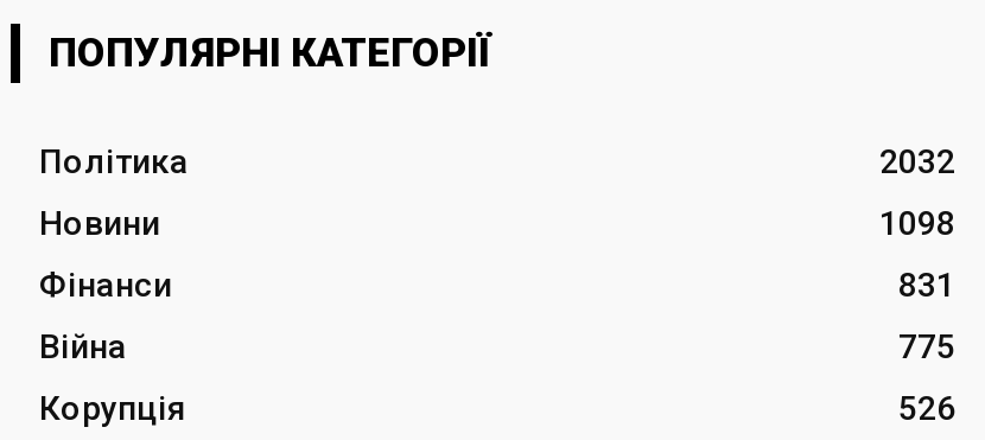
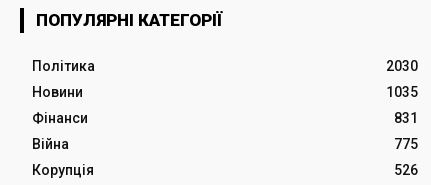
- 2032
+ 2030

- 1098
+ 1035
